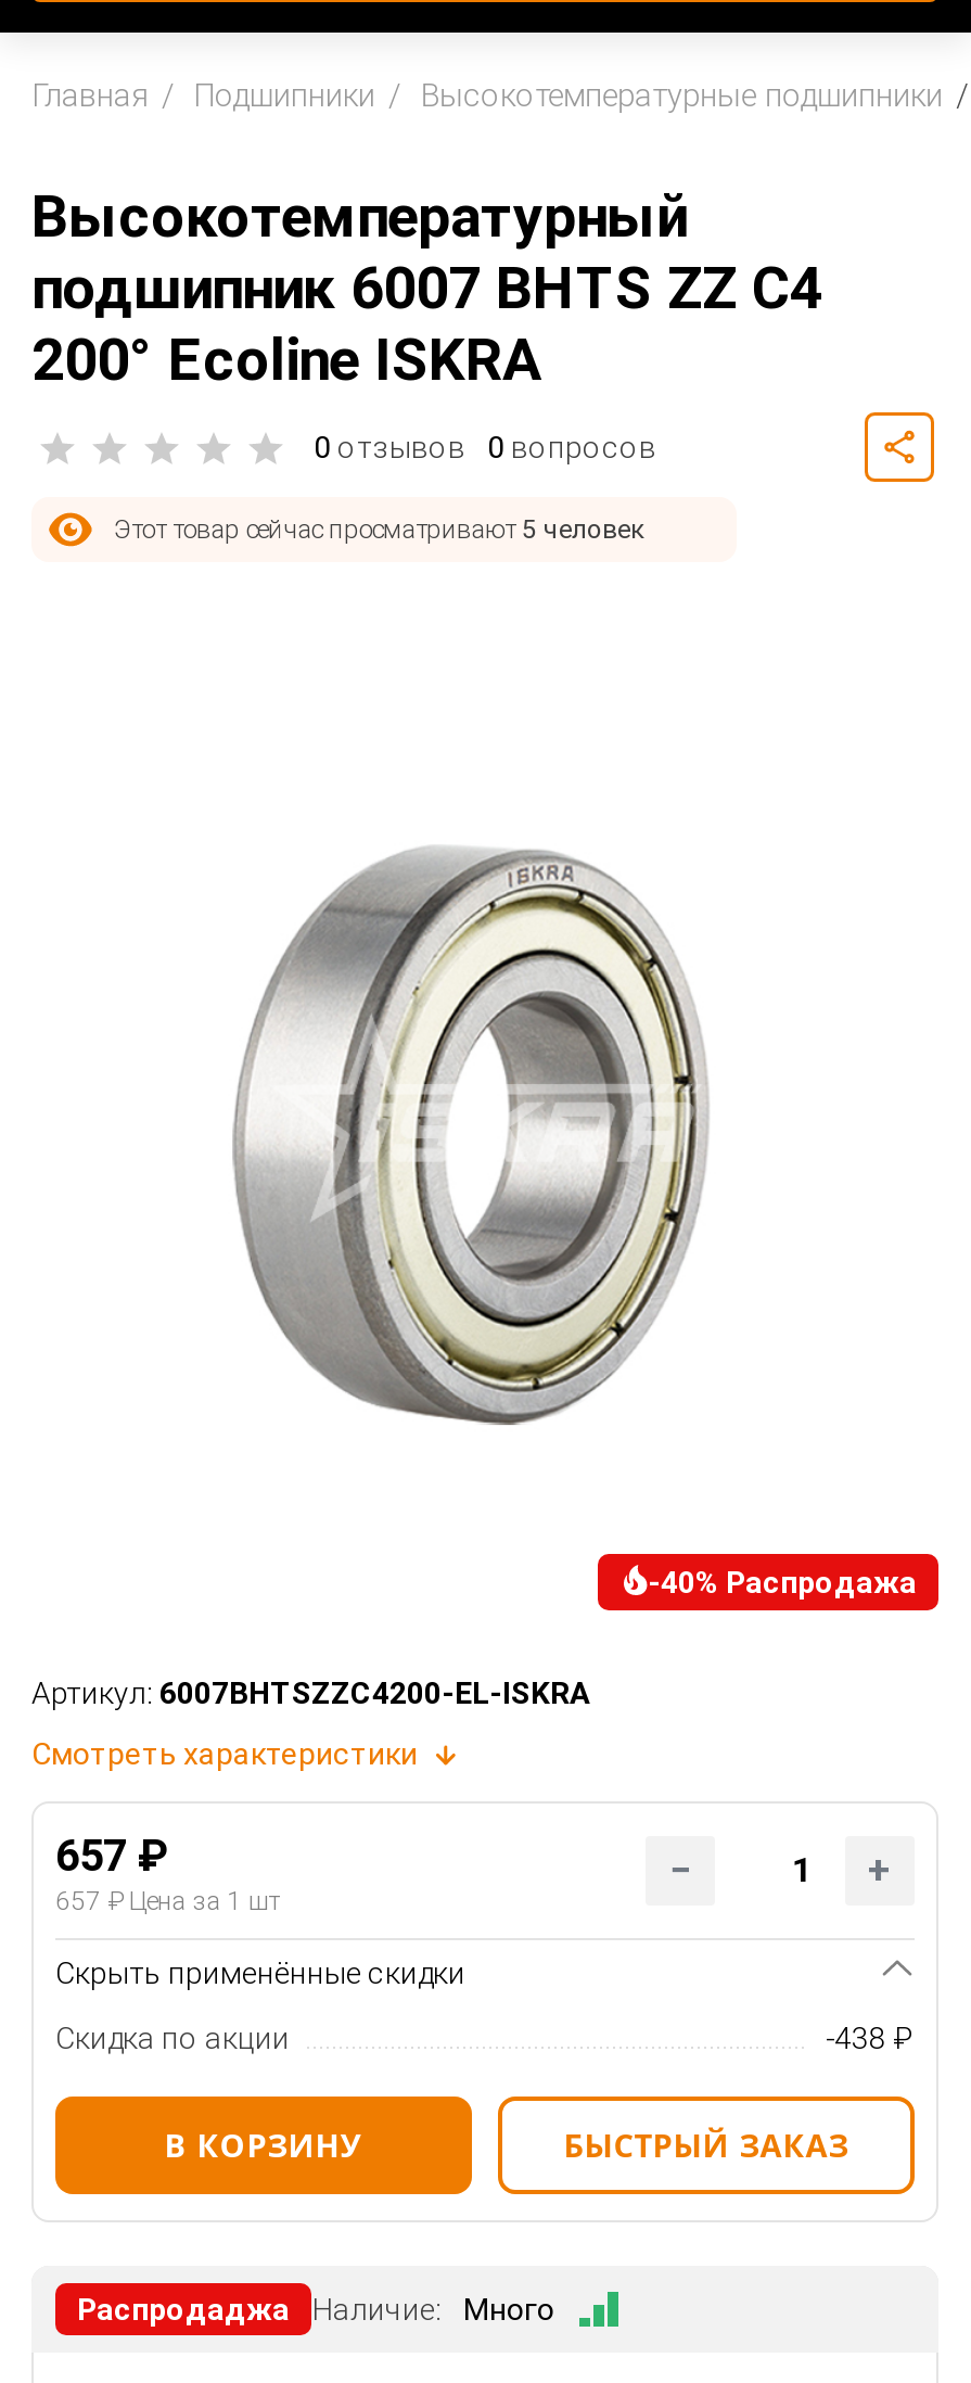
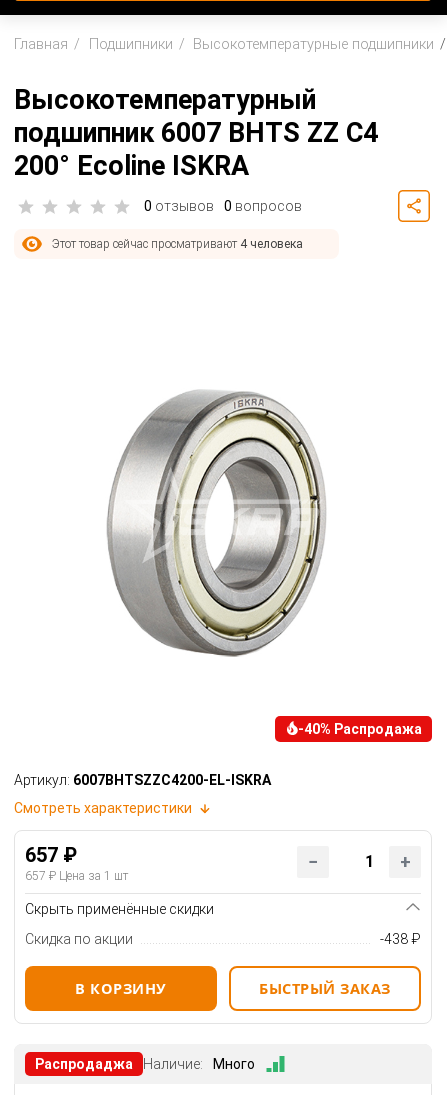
- Этот товар сейчас просматривают 5 человек
+ Этот товар сейчас просматривают 4 человека
